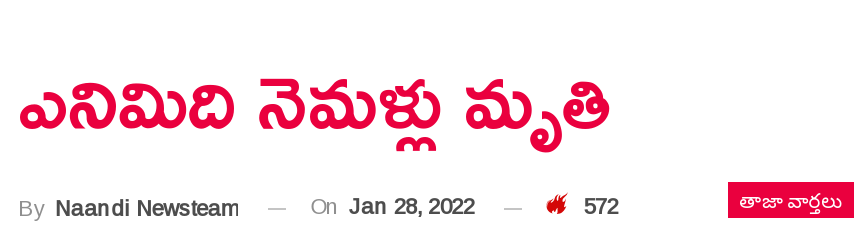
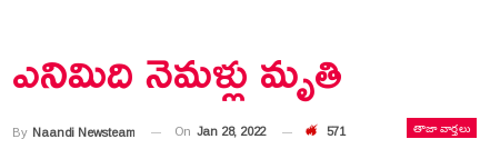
- 572
+ 571
